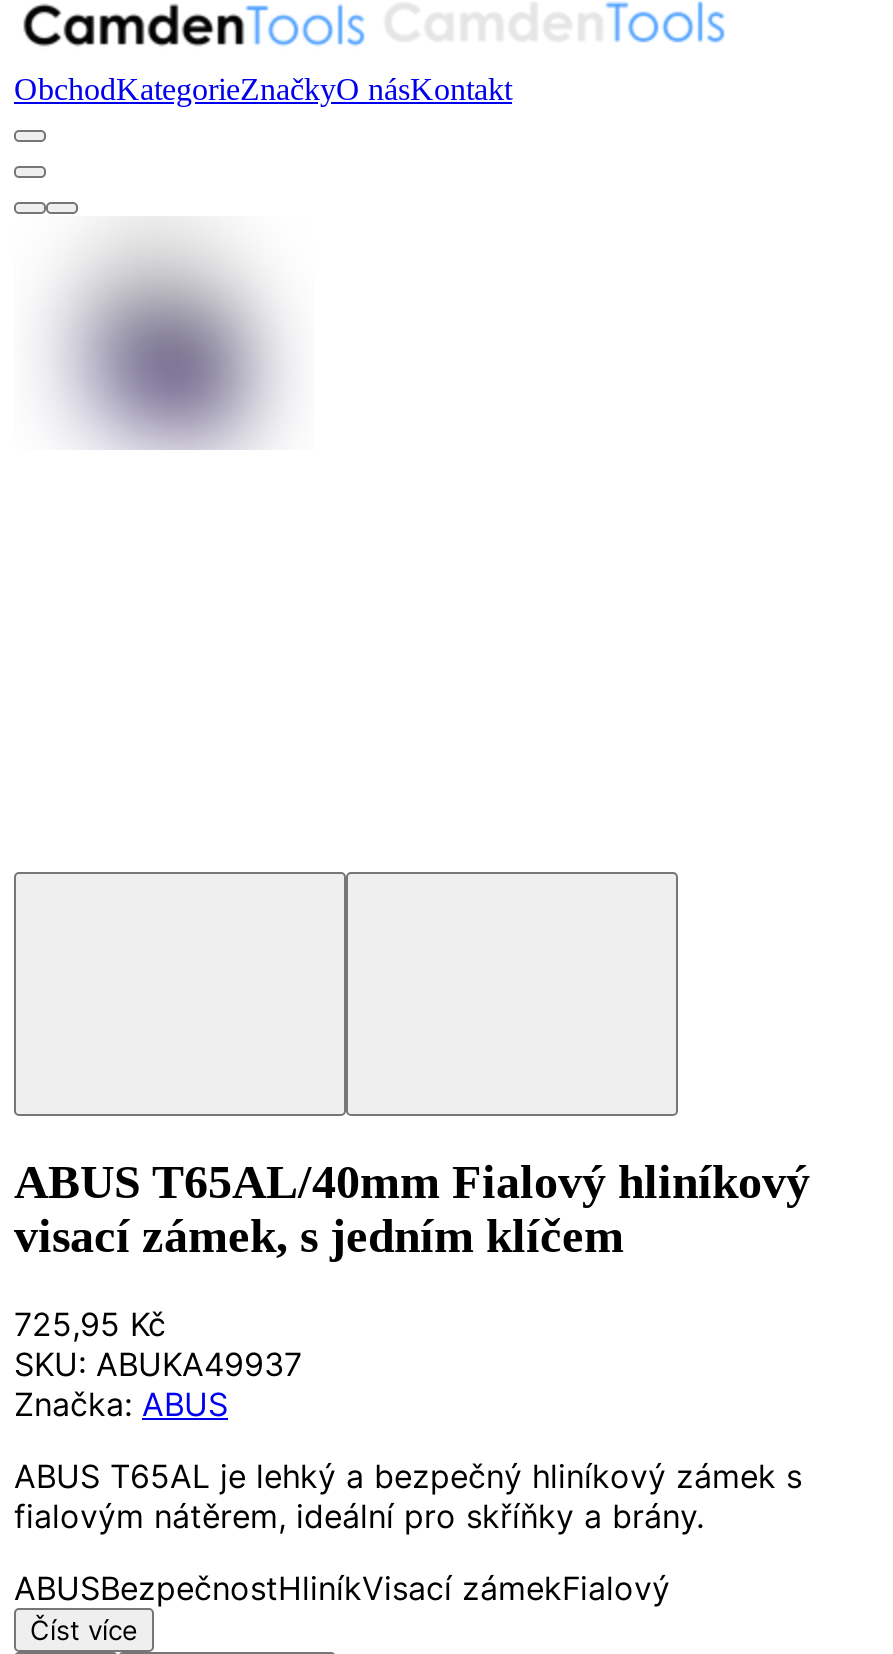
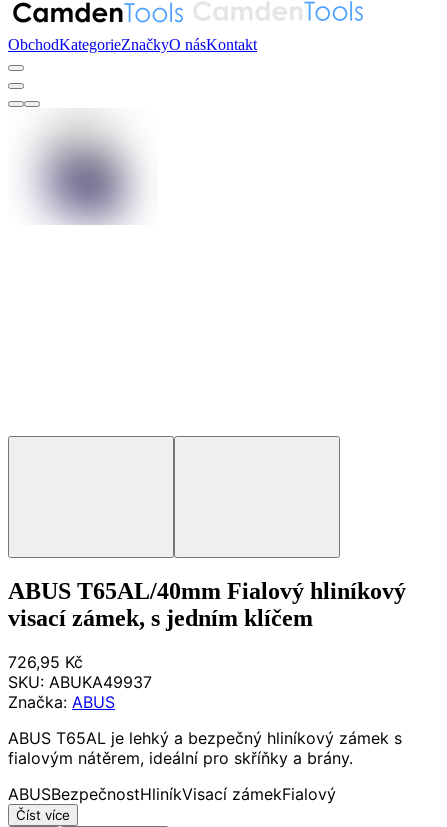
- 725,95 Kč
+ 726,95 Kč
